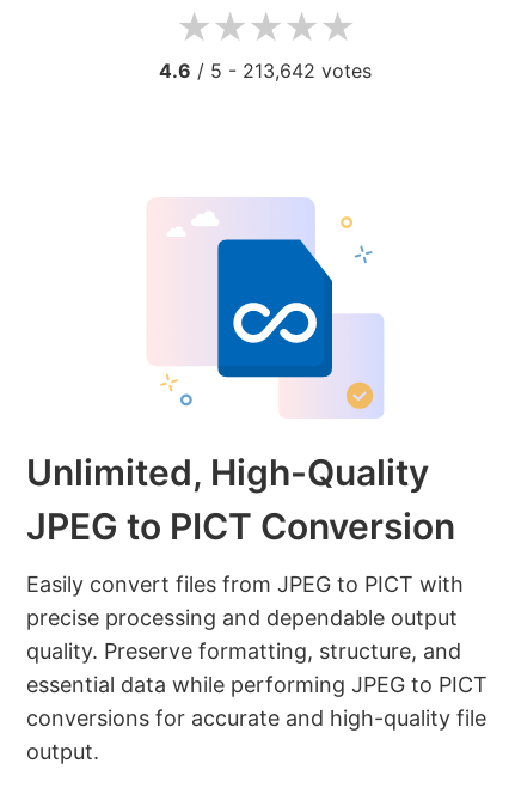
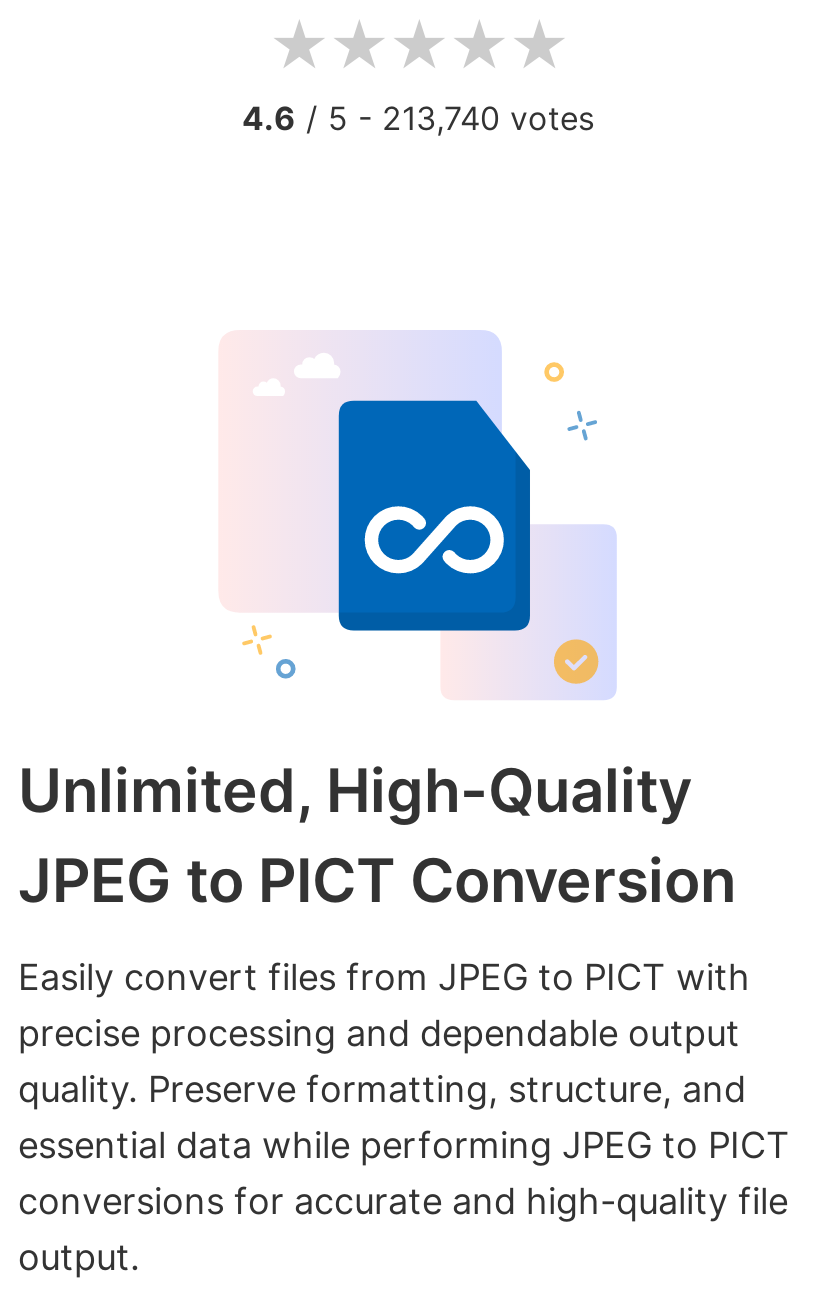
- 4.6 / 5 - 213,642 votes
+ 4.6 / 5 - 213,740 votes
